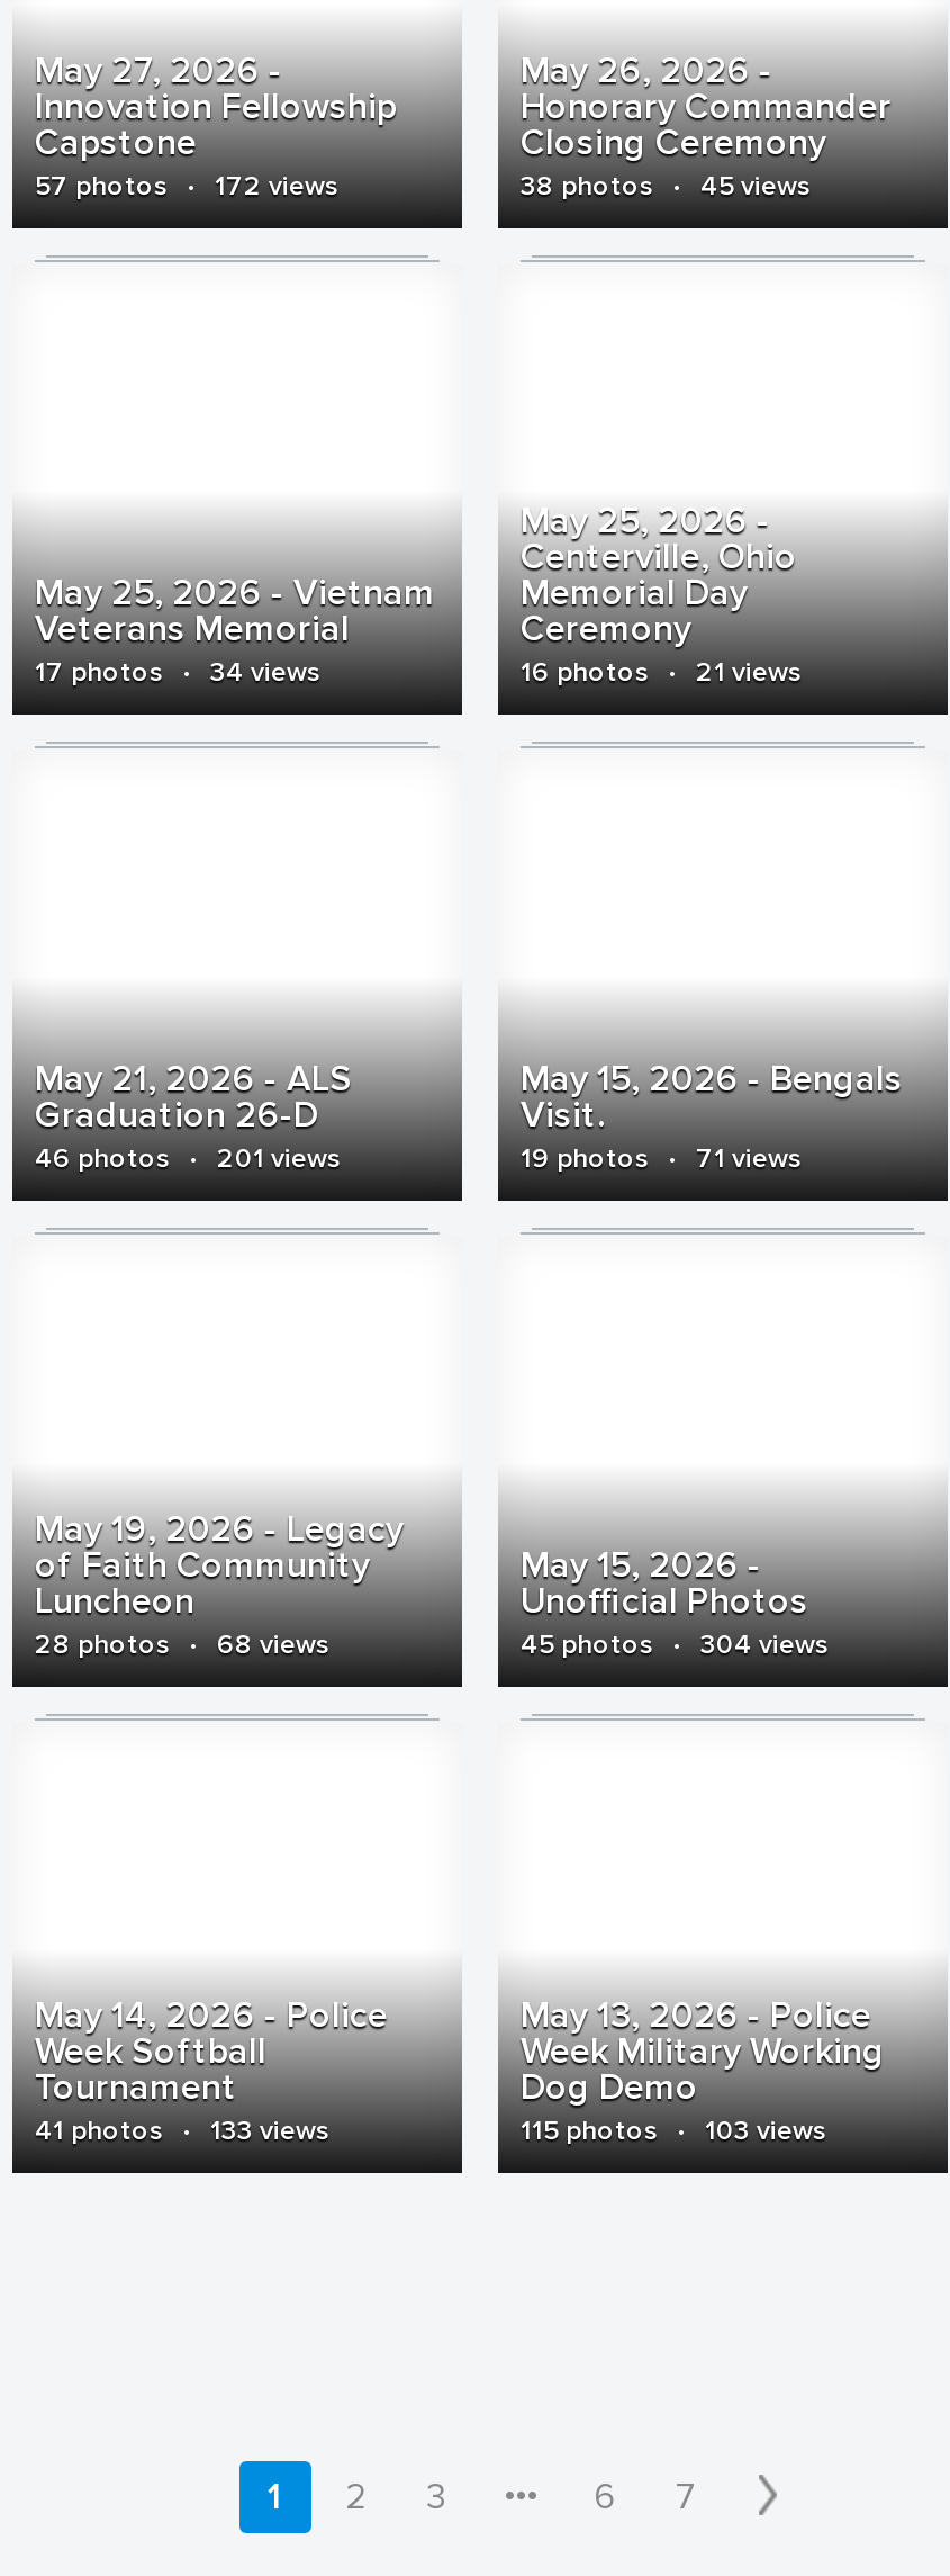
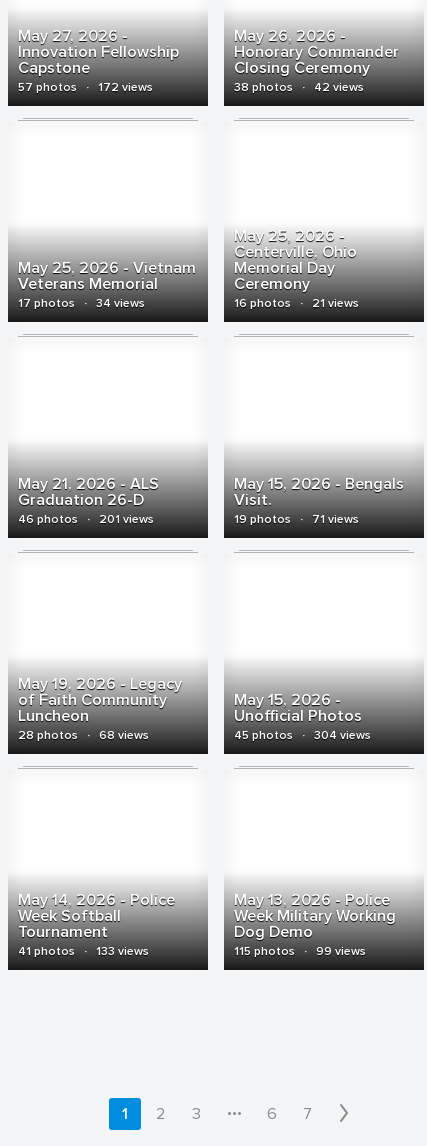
- 38 photos · 45 views
+ 38 photos · 42 views

- 115 photos · 103 views
+ 115 photos · 99 views
